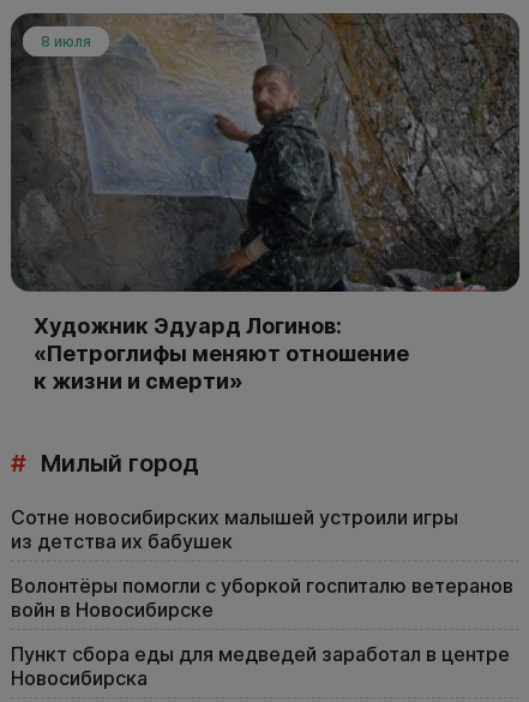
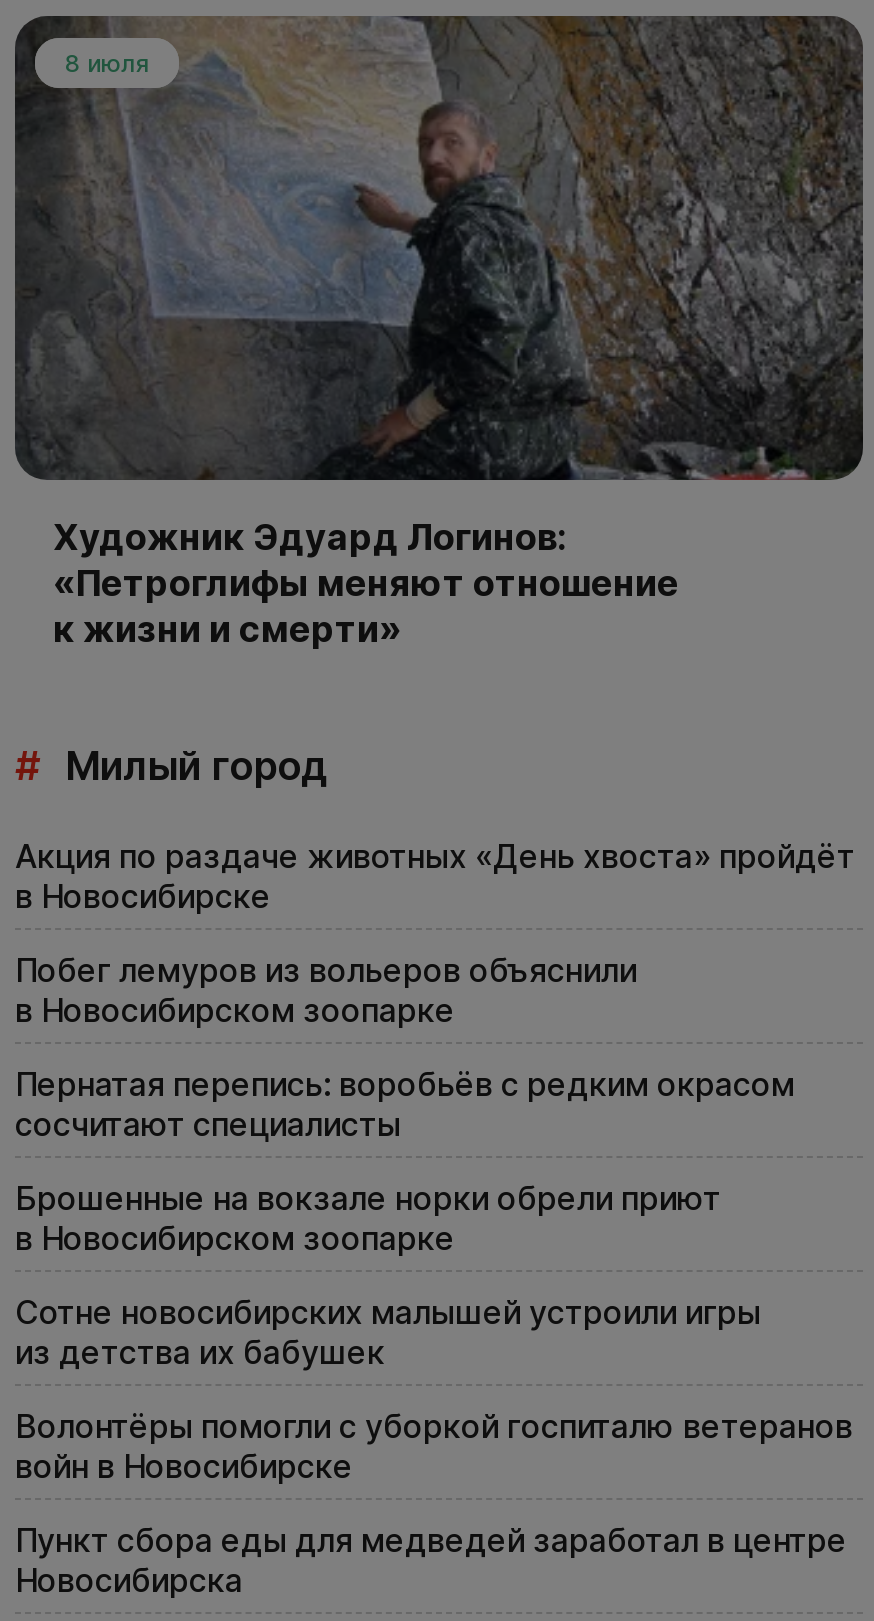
+ Акция по раздаче животных «День хвоста» пройдёт
+ в Новосибирске
+ Побег лемуров из вольеров объяснили
+ в Новосибирском зоопарке
+ Пернатая перепись: воробьёв с редким окрасом
+ сосчитают специалисты
+ Брошенные на вокзале норки обрели приют
+ в Новосибирском зоопарке
